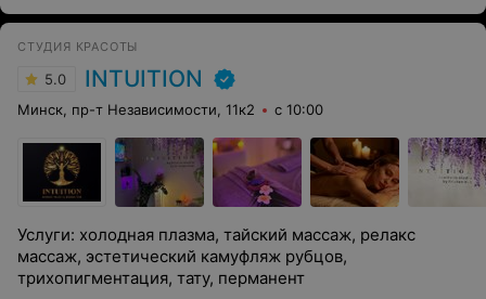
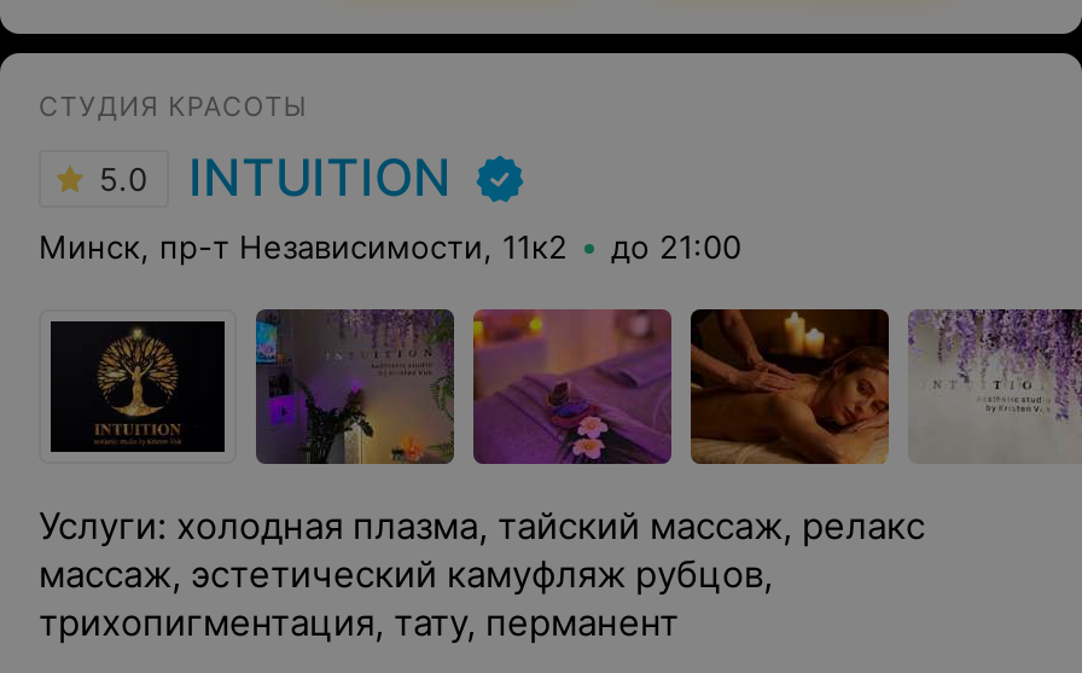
- Минск, пр-т Независимости, 11к2 с 10:00
+ Минск, пр-т Независимости, 11к2 до 21:00
